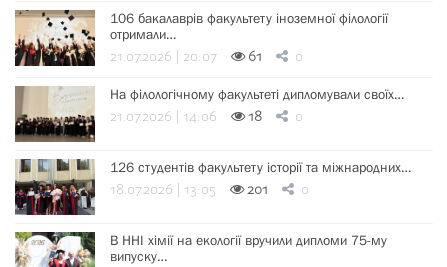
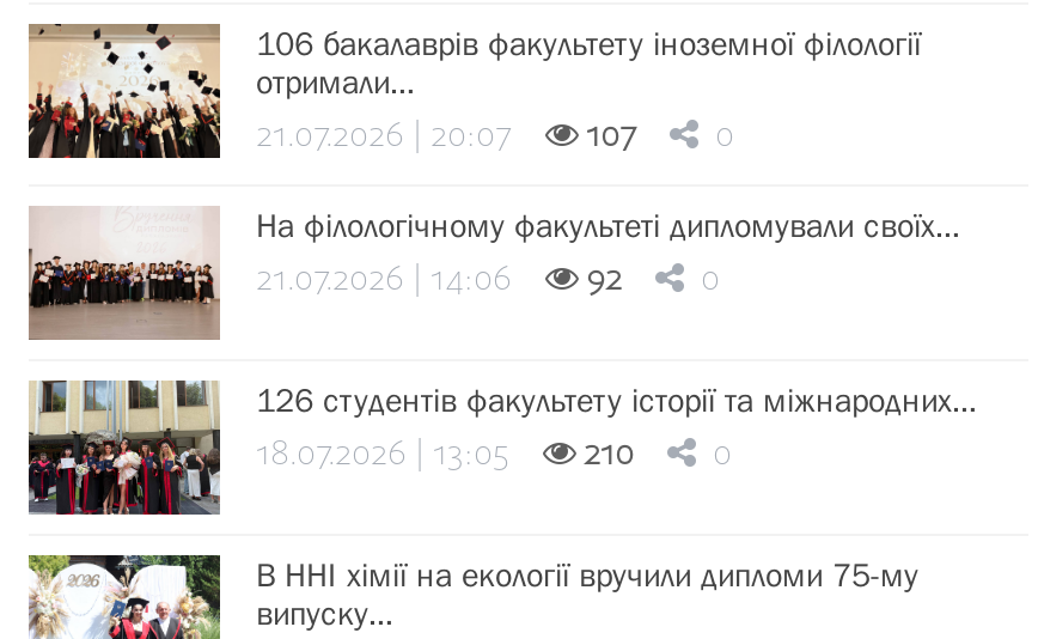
- 61
+ 107

- [image]
+ [image]

- 18
+ 92

- 201
+ 210
